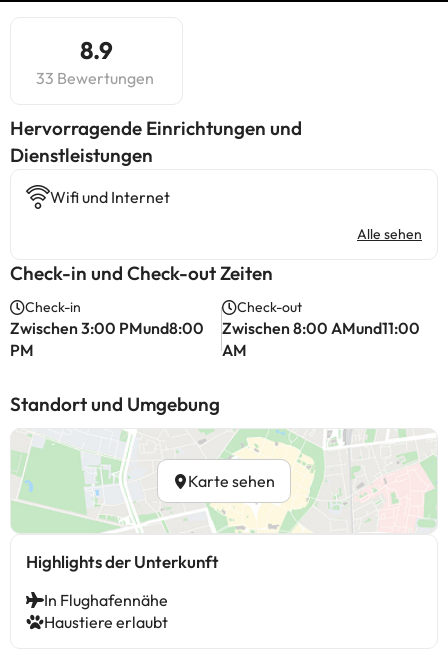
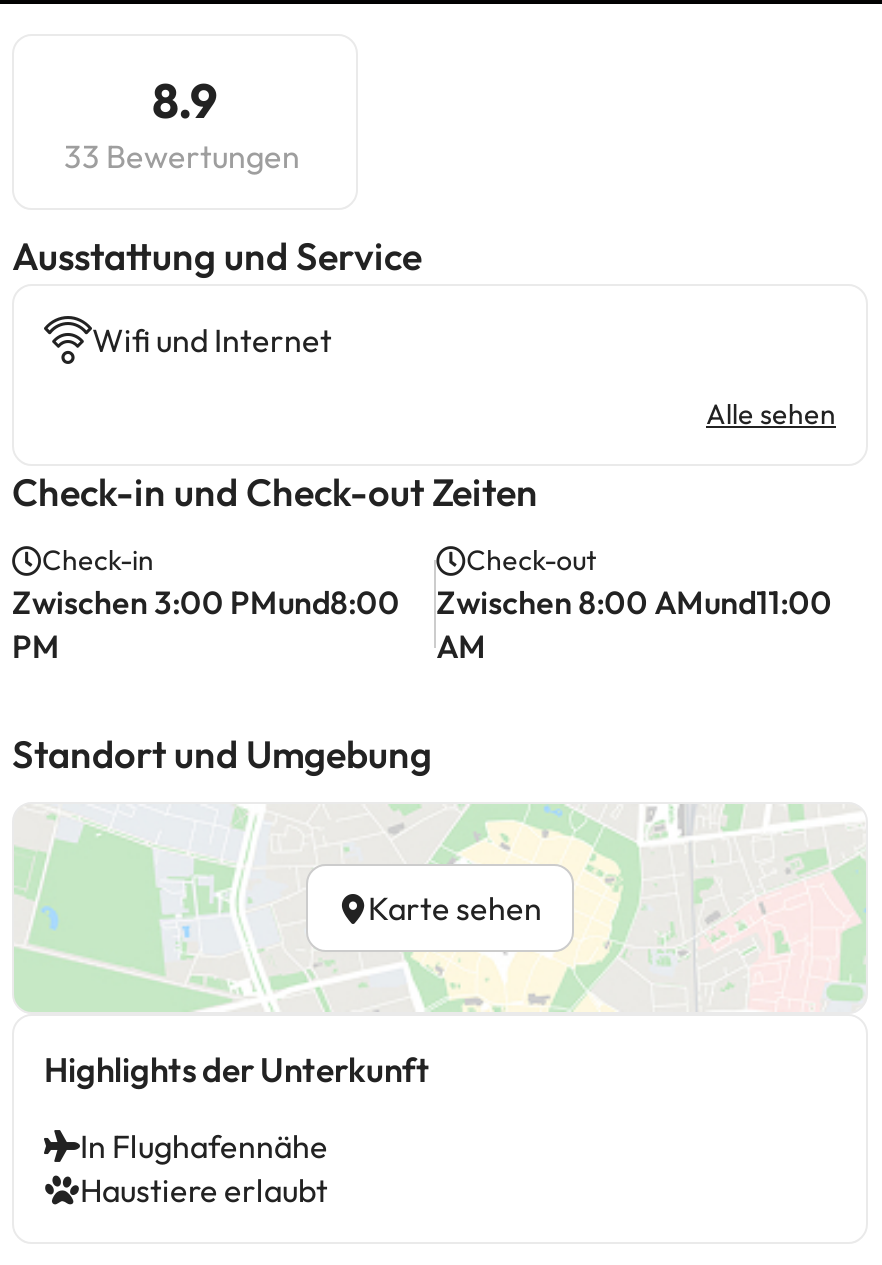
- Hervorragende Einrichtungen und
- Dienstleistungen
+ Ausstattung und Service
